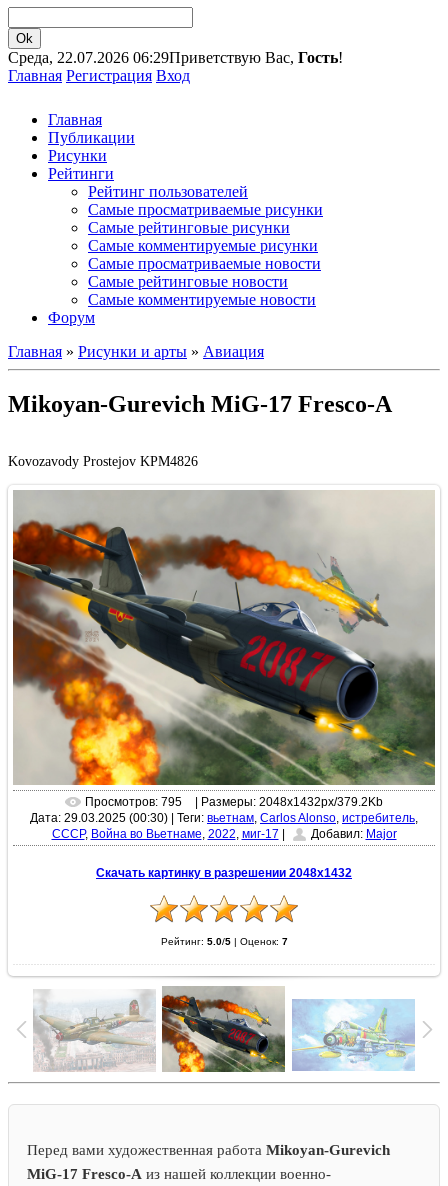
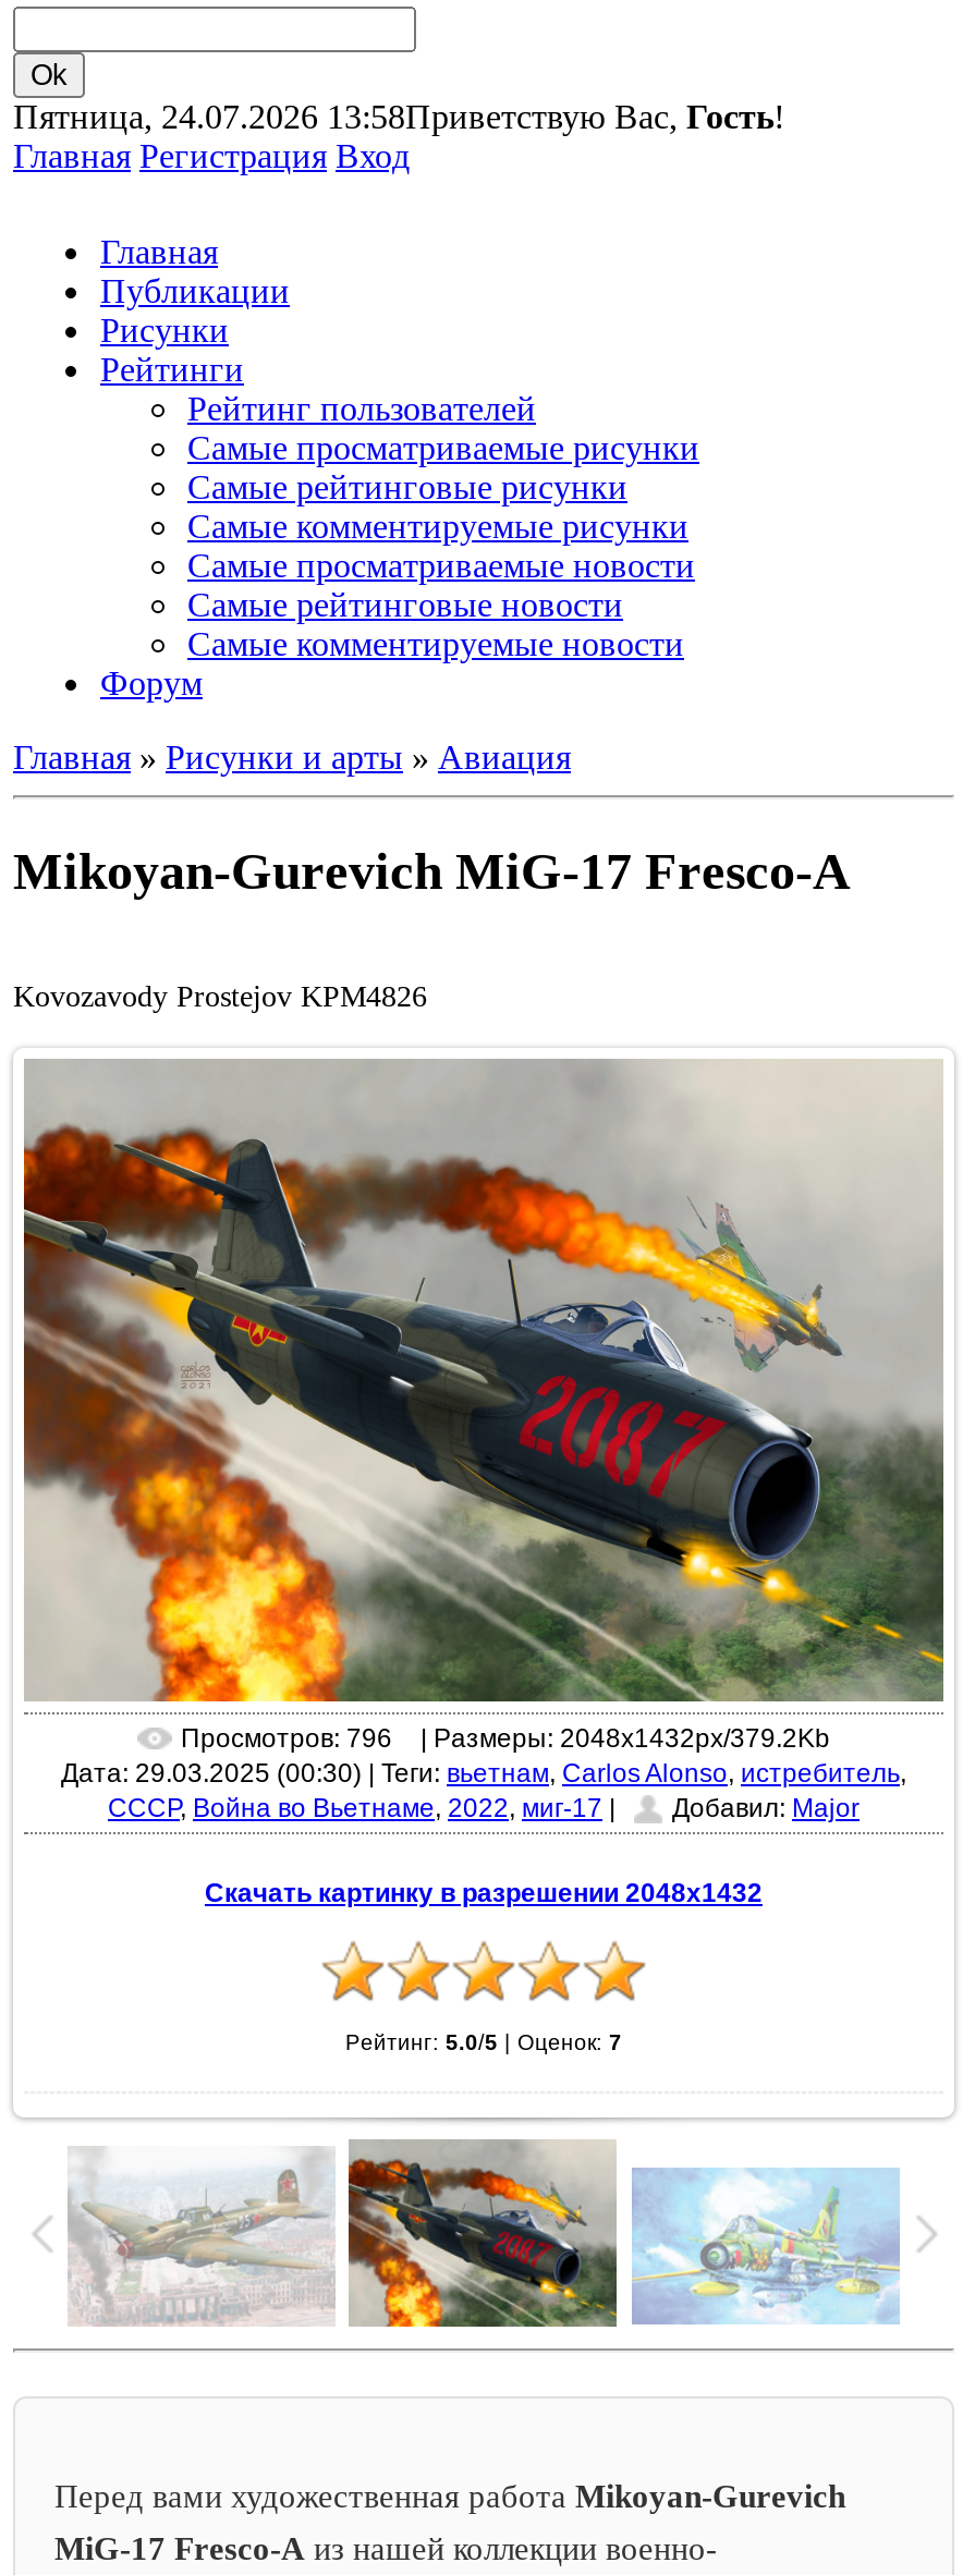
- Среда, 22.07.2026 06:29Приветствую Вас, Гость!
+ Пятница, 24.07.2026 13:58Приветствую Вас, Гость!

- Просмотров: 795
+ Просмотров: 796
